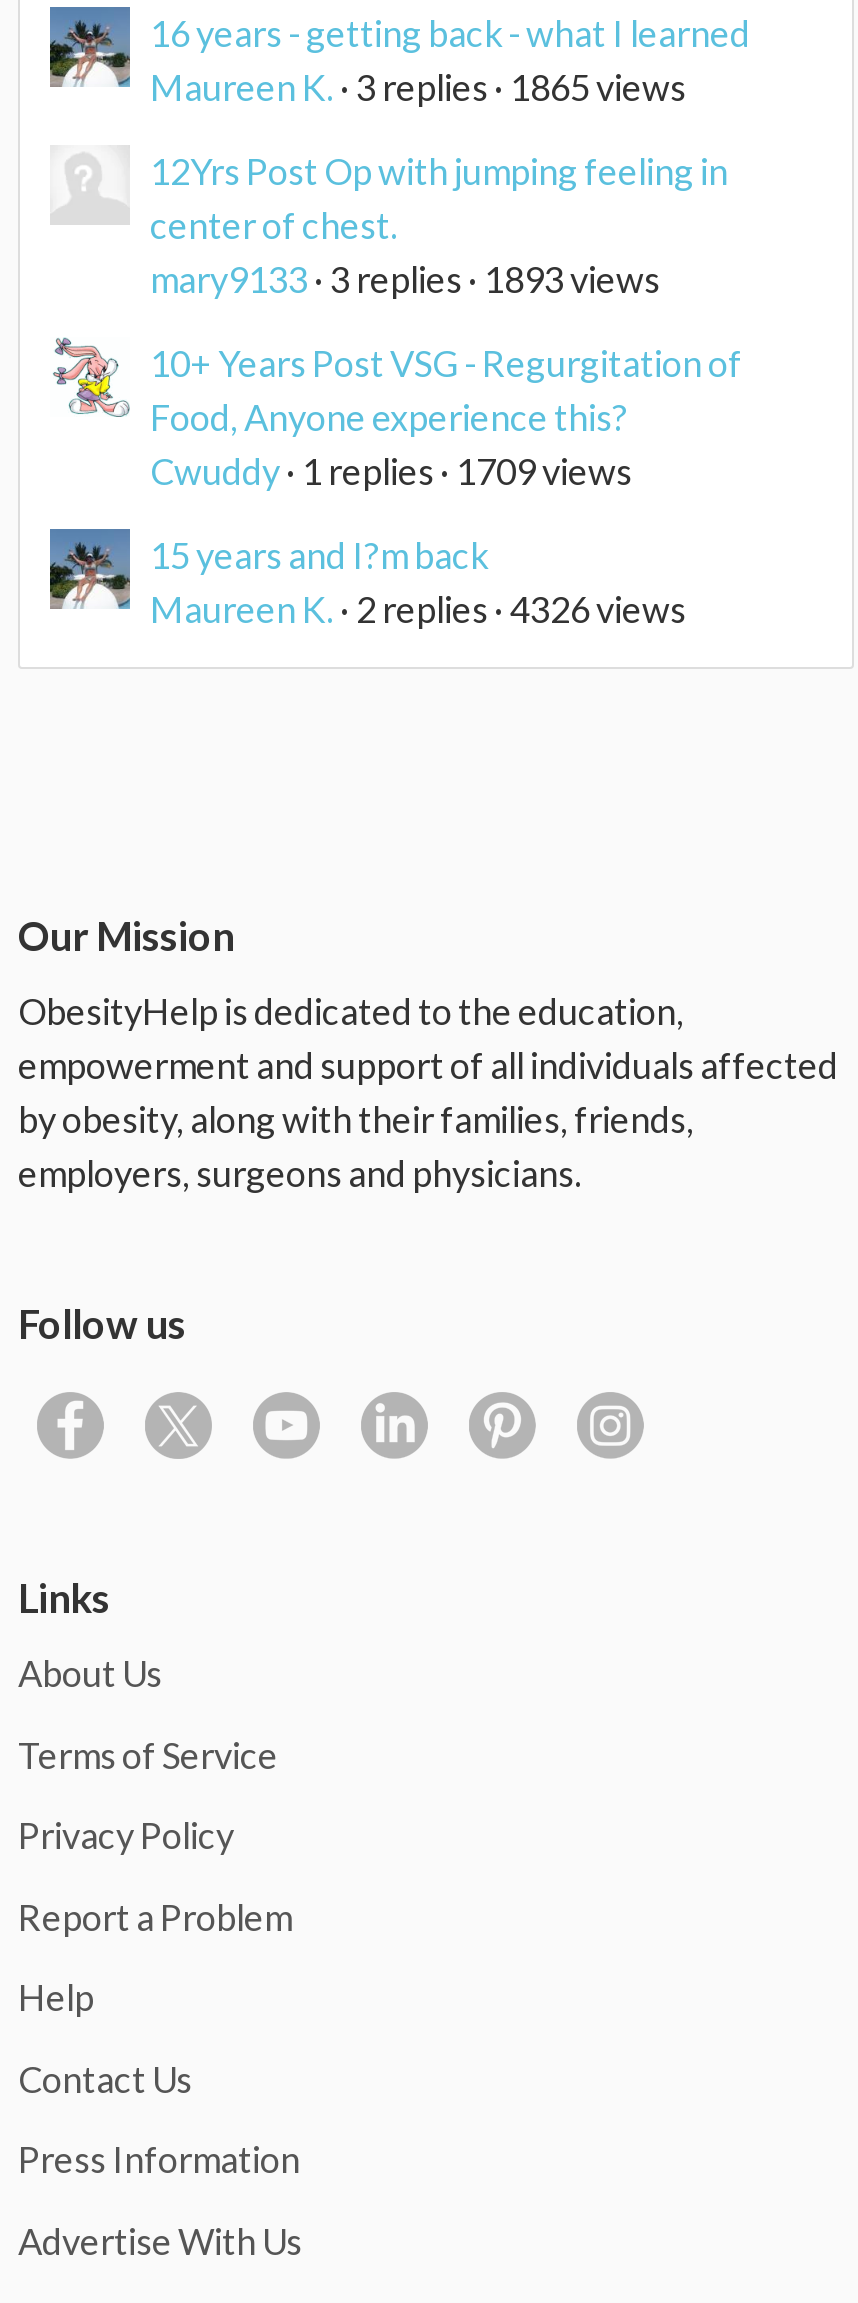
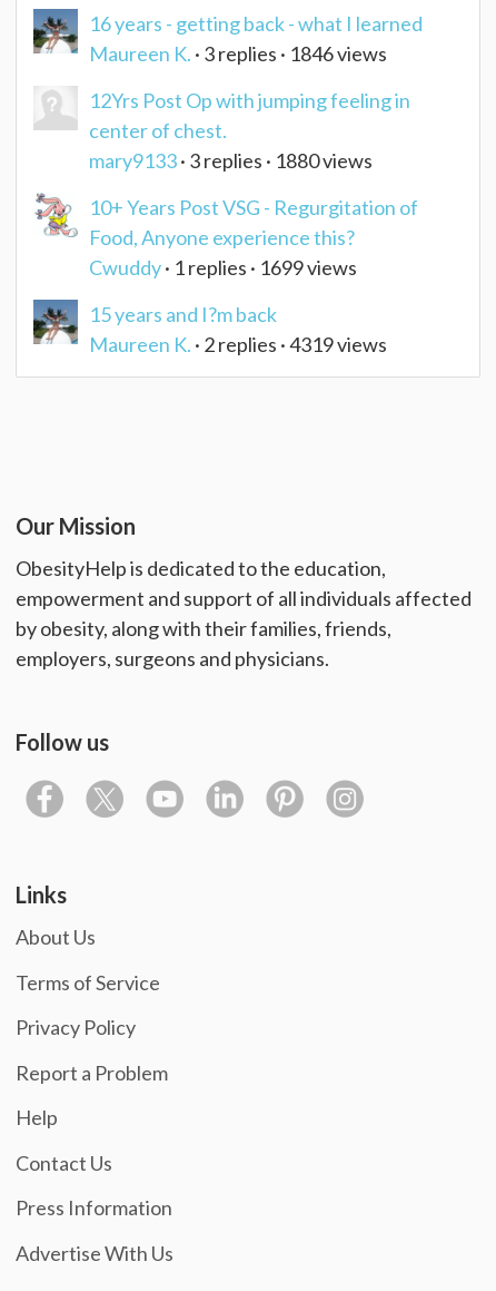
- Maureen K. · 3 replies · 1865 views
+ Maureen K. · 3 replies · 1846 views

- mary9133 · 3 replies · 1893 views
+ mary9133 · 3 replies · 1880 views

- Cwuddy · 1 replies · 1709 views
+ Cwuddy · 1 replies · 1699 views

- Maureen K. · 2 replies · 4326 views
+ Maureen K. · 2 replies · 4319 views
